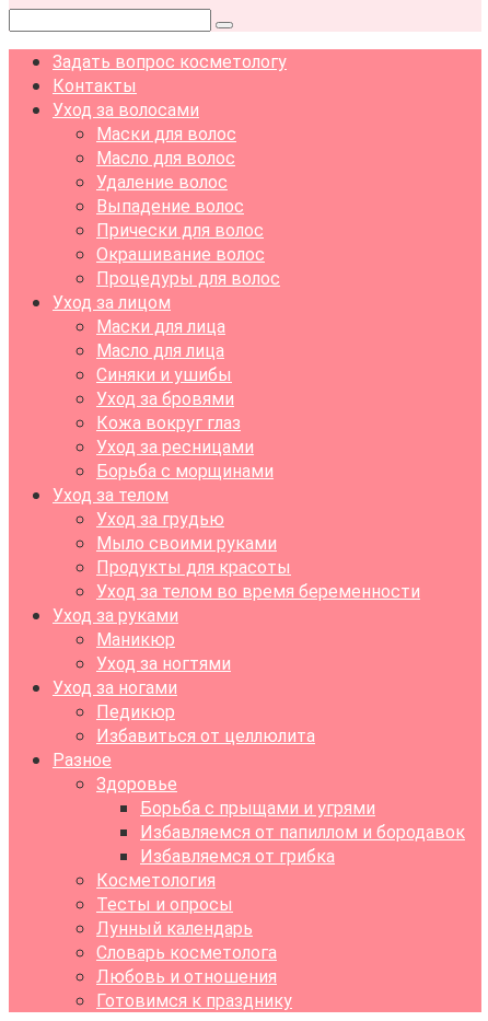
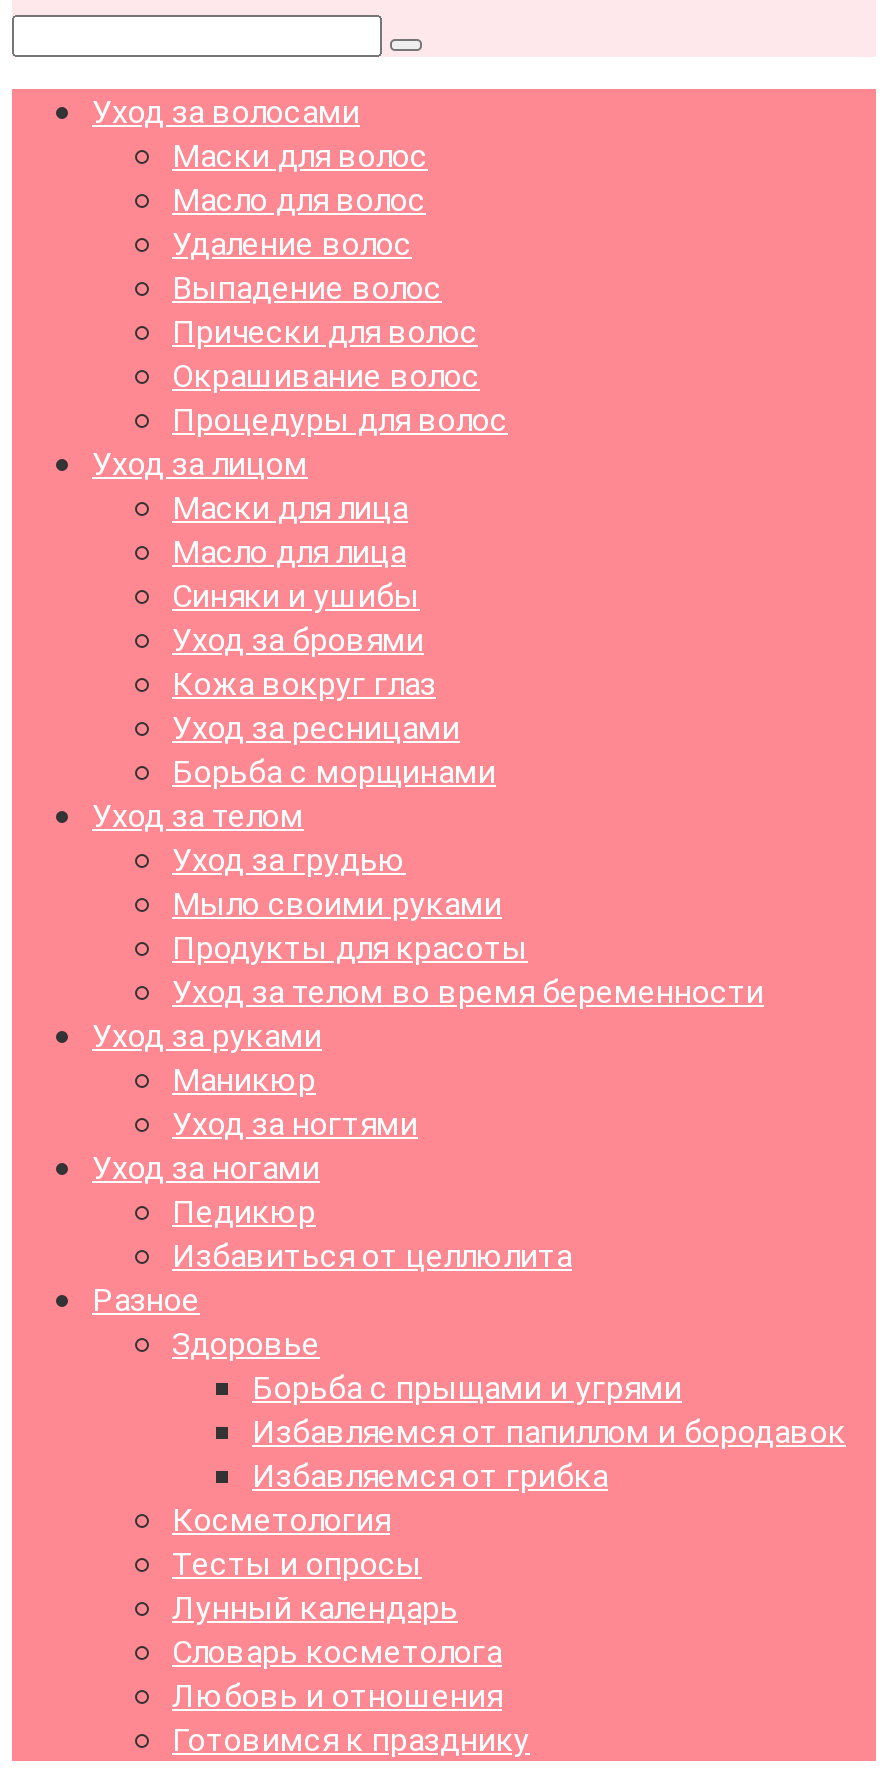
- Задать вопрос косметологу
- Контакты
